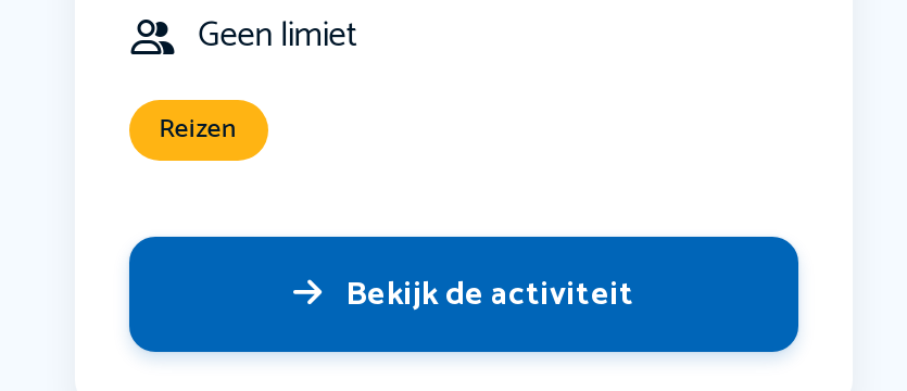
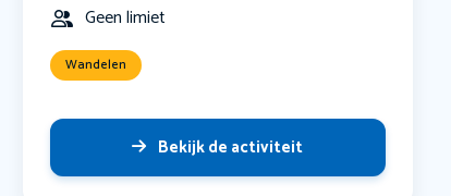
- Reizen
+ Wandelen
